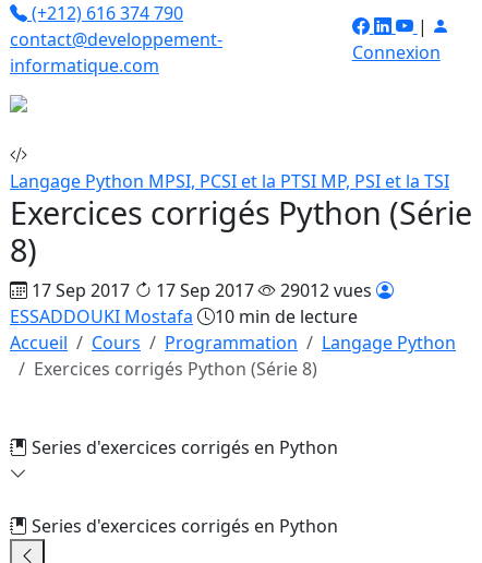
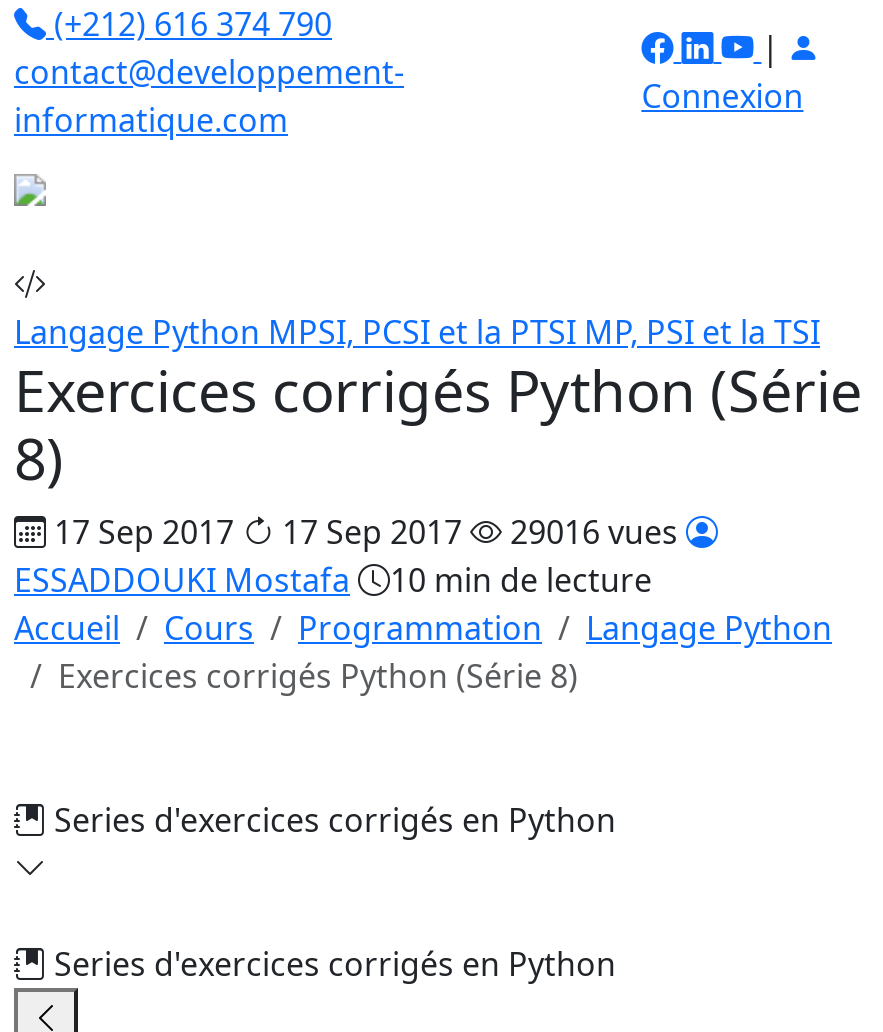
- 17 Sep 2017 17 Sep 2017 29012 vues
+ 17 Sep 2017 17 Sep 2017 29016 vues
